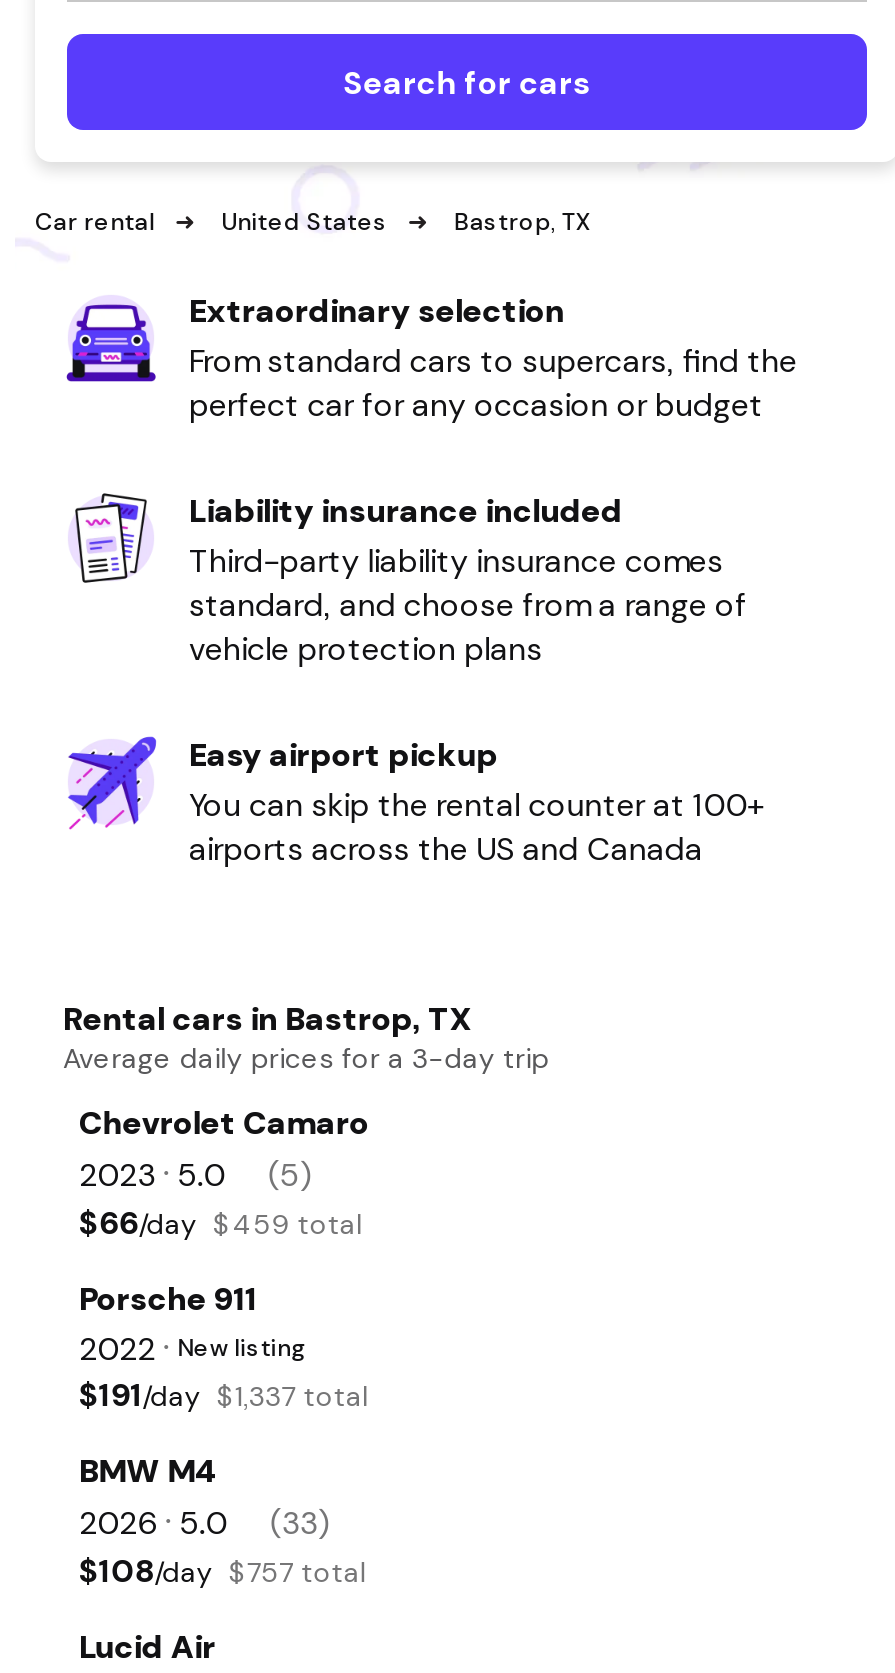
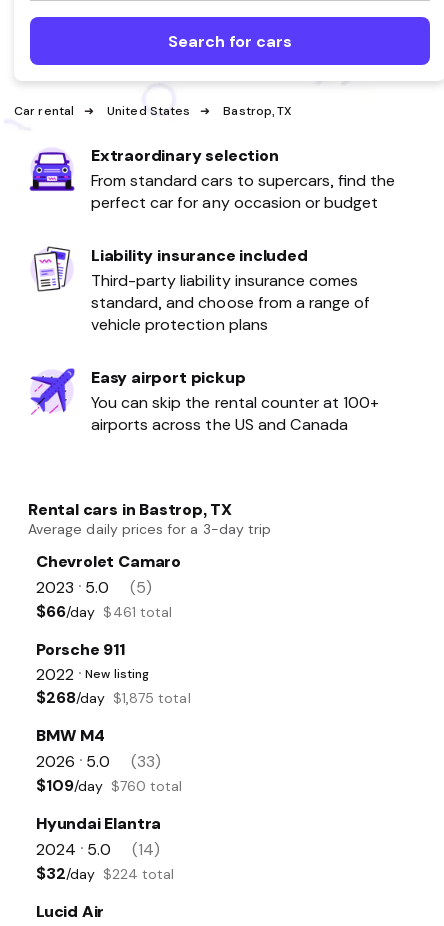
- $66/day $459 total
+ $66/day $461 total

- $191/day $1,337 total
+ $268/day $1,875 total

- $108/day $757 total
+ $109/day $760 total
+ Hyundai Elantra
+ 2024 • 5.0
+ (14)
+ $32/day $224 total
